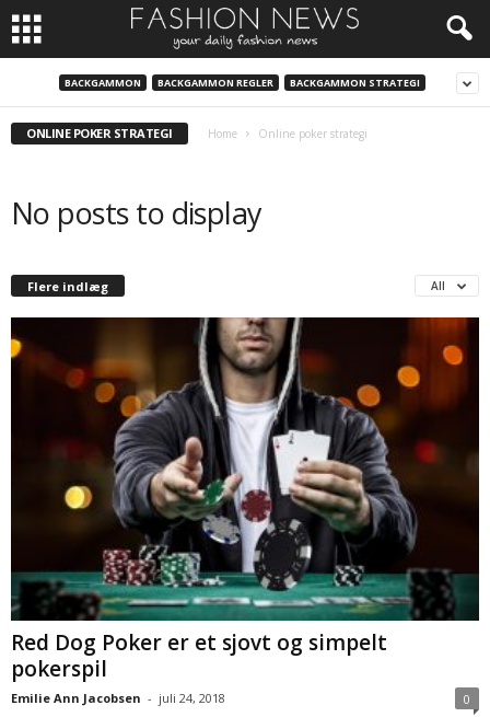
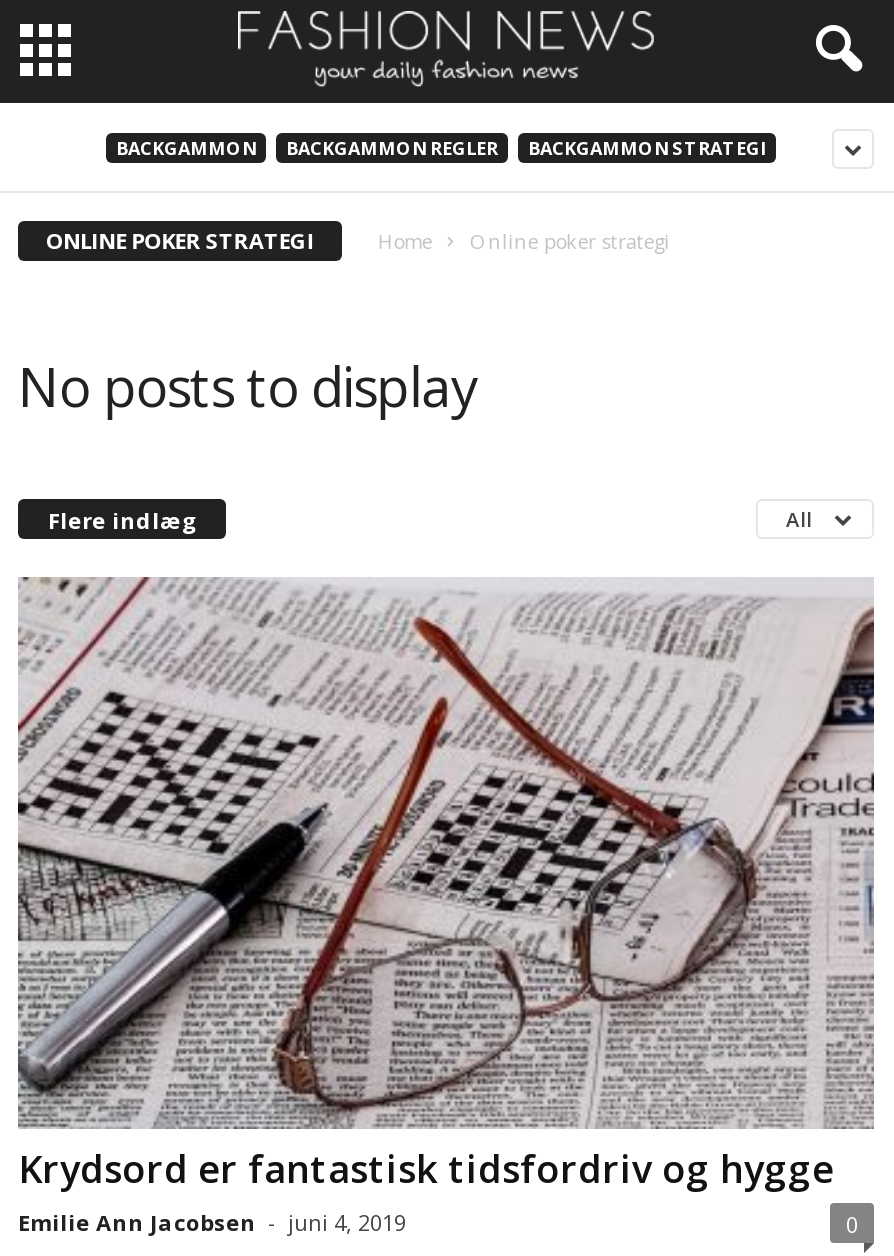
- [image]
- Red Dog Poker er et sjovt og simpelt
- pokerspil
- Emilie Ann Jacobsen - juli 24, 2018
+ [image]
+ Krydsord er fantastisk tidsfordriv og hygge
+ Emilie Ann Jacobsen - juni 4, 2019
